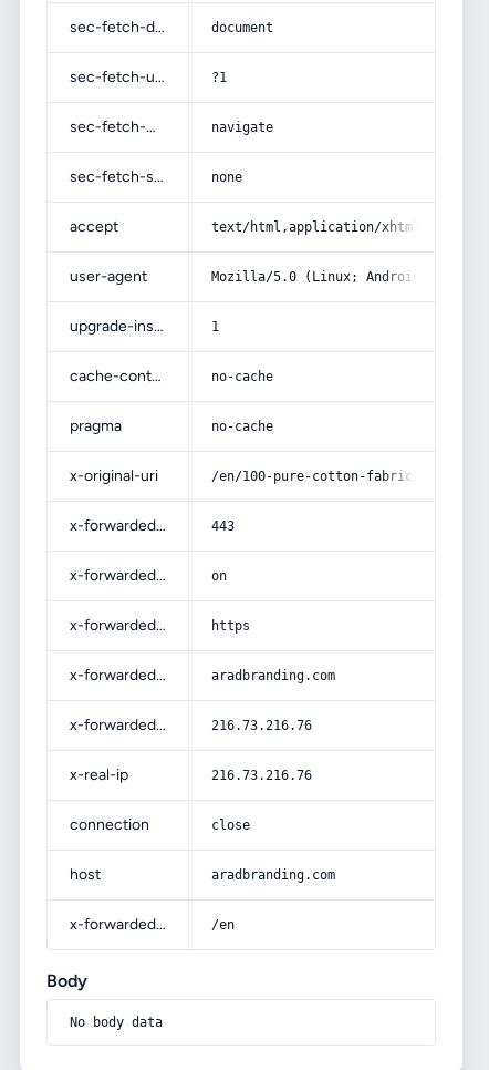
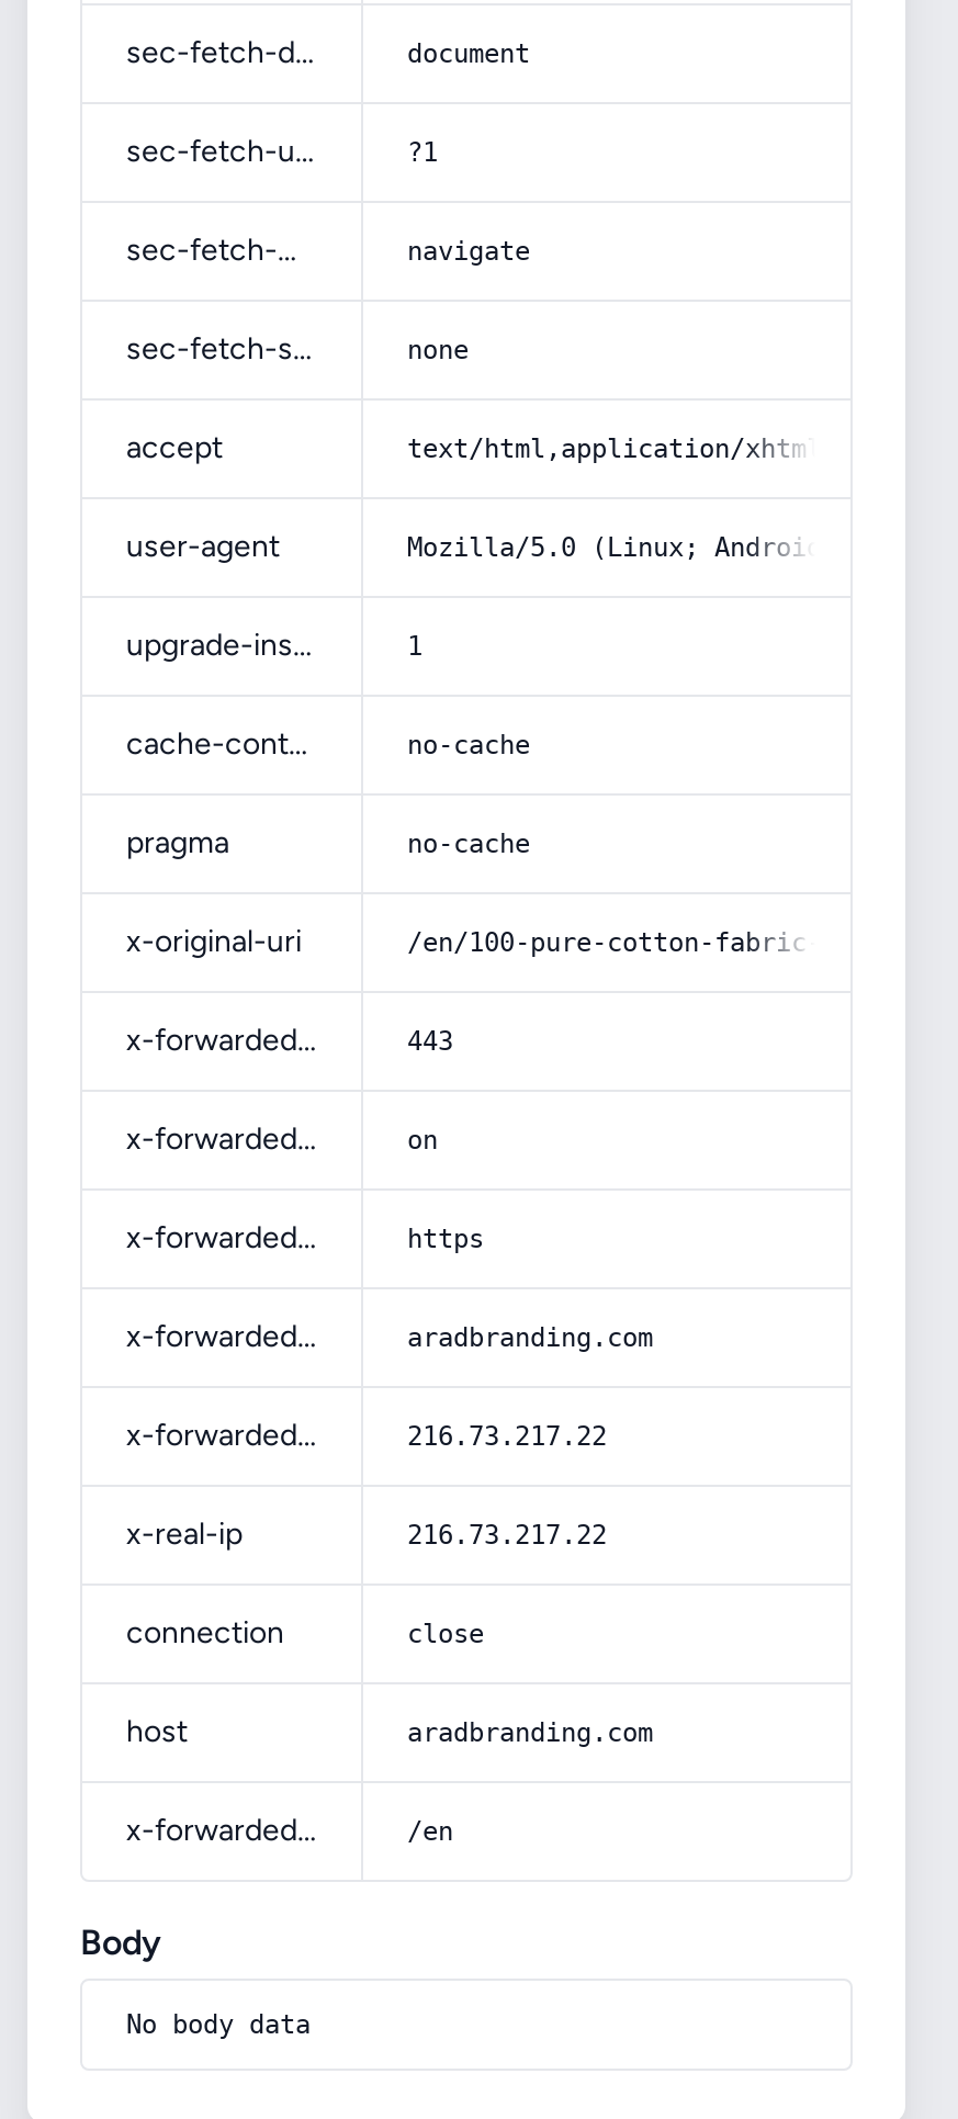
- 216.73.216.76
+ 216.73.217.22

- 216.73.216.76
+ 216.73.217.22
